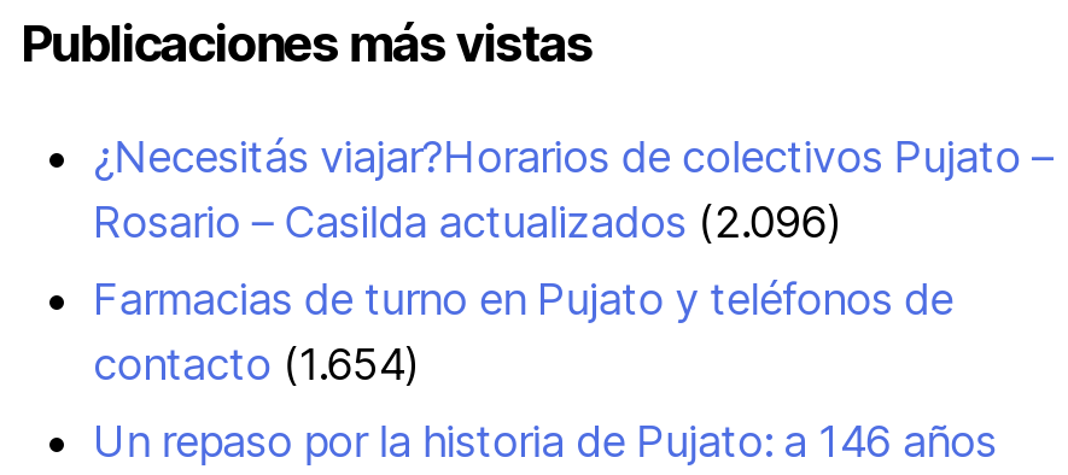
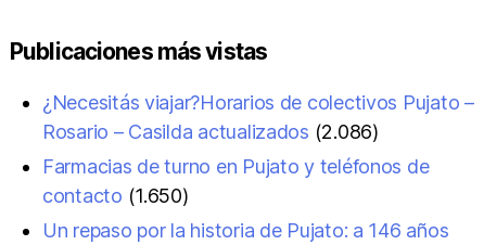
- Rosario – Casilda actualizados (2.096)
+ Rosario – Casilda actualizados (2.086)

- contacto (1.654)
+ contacto (1.650)
